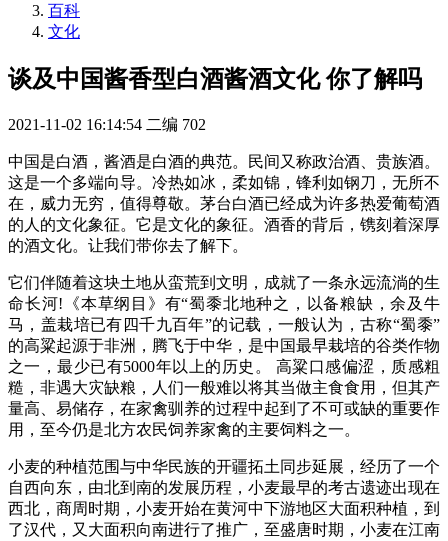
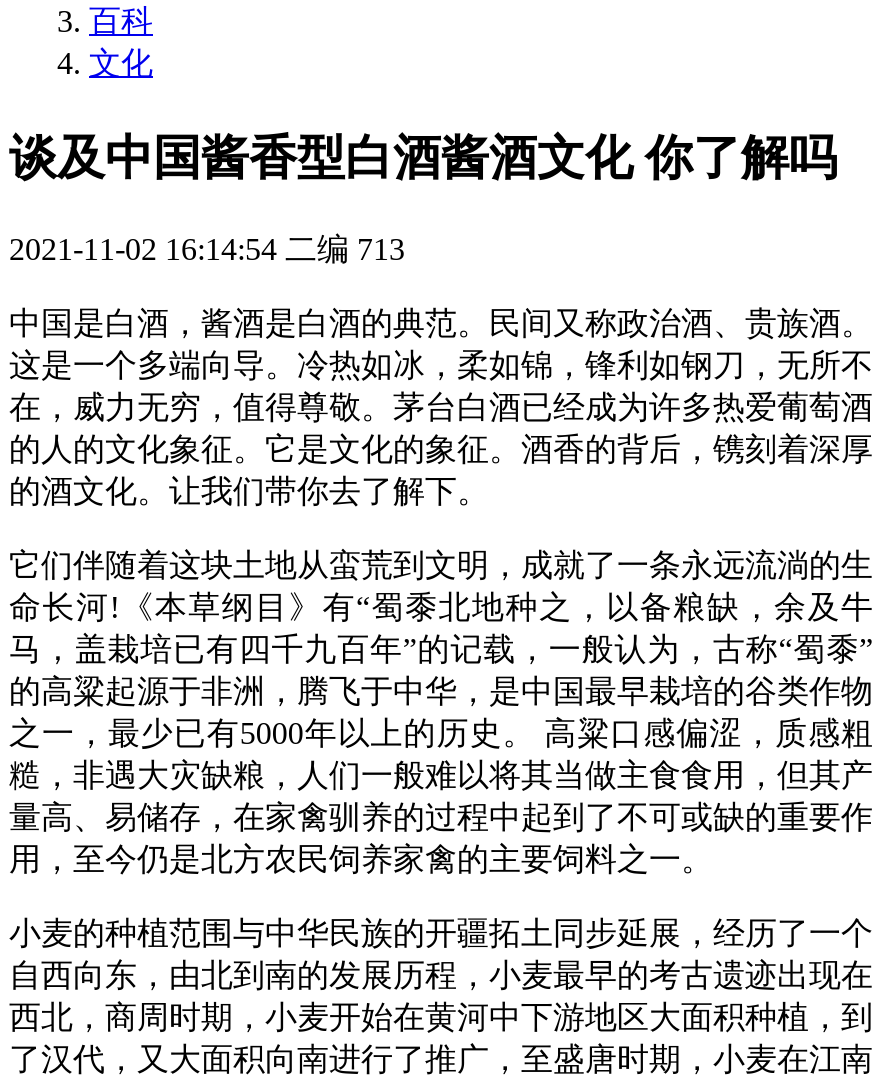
- 2021-11-02 16:14:54 二编 702
+ 2021-11-02 16:14:54 二编 713
